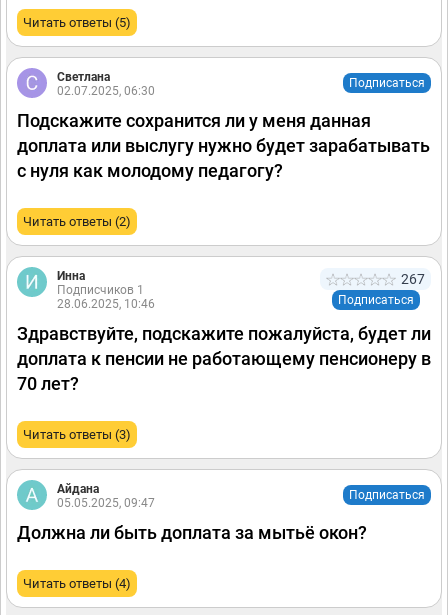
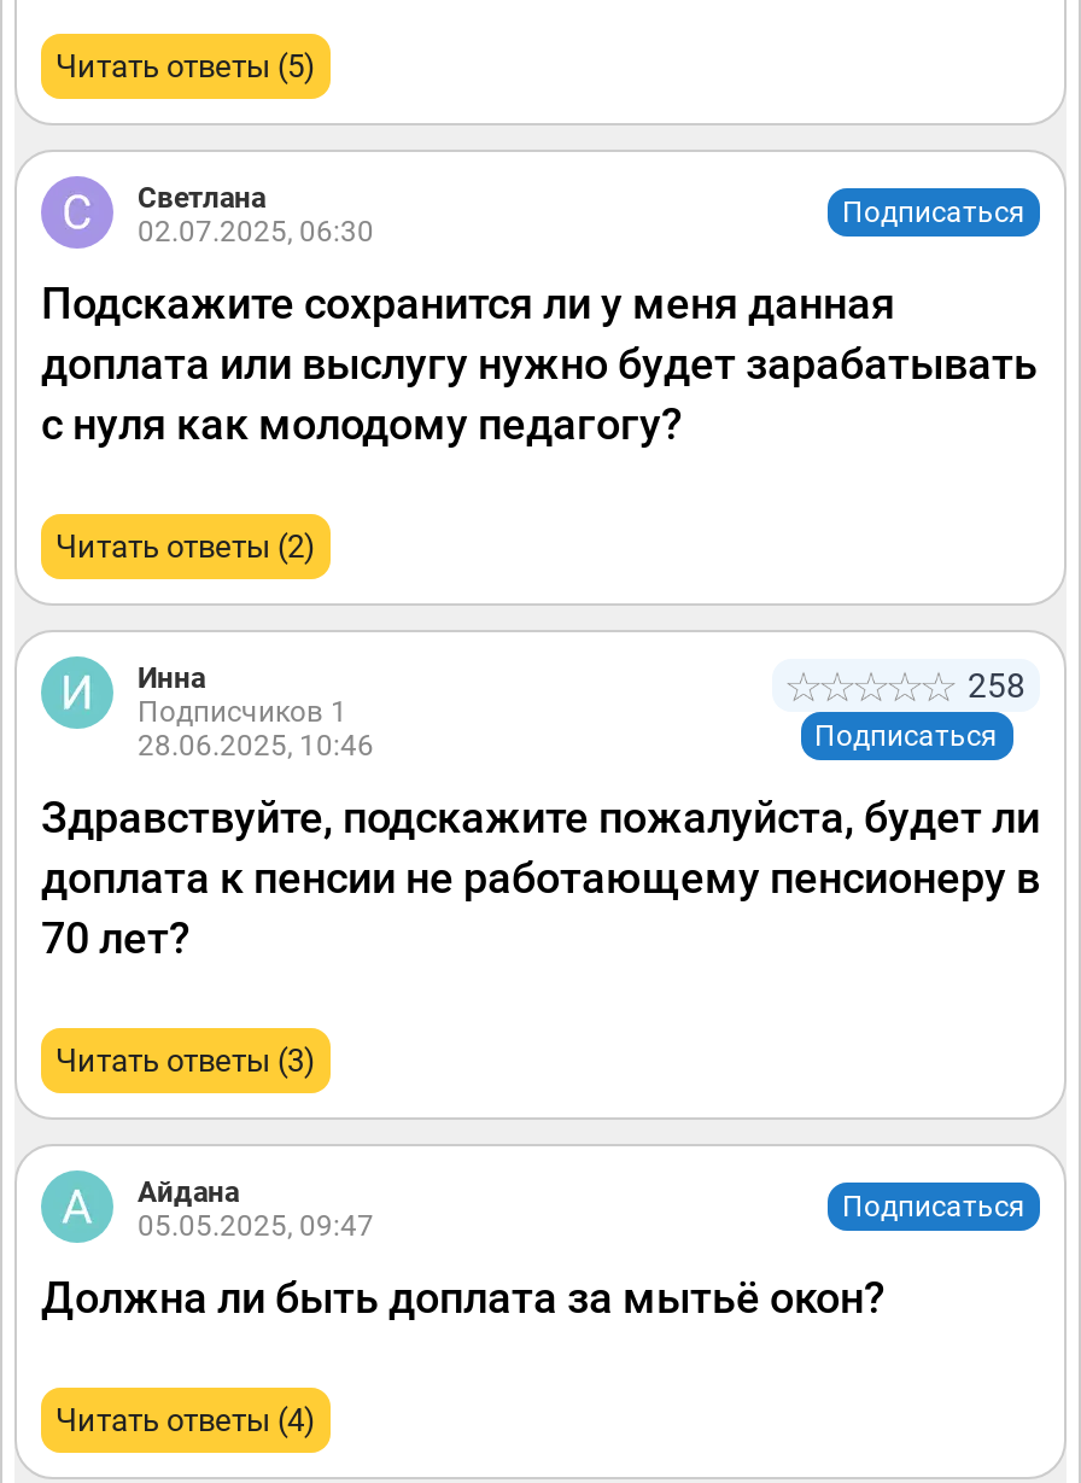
- 267
+ 258
